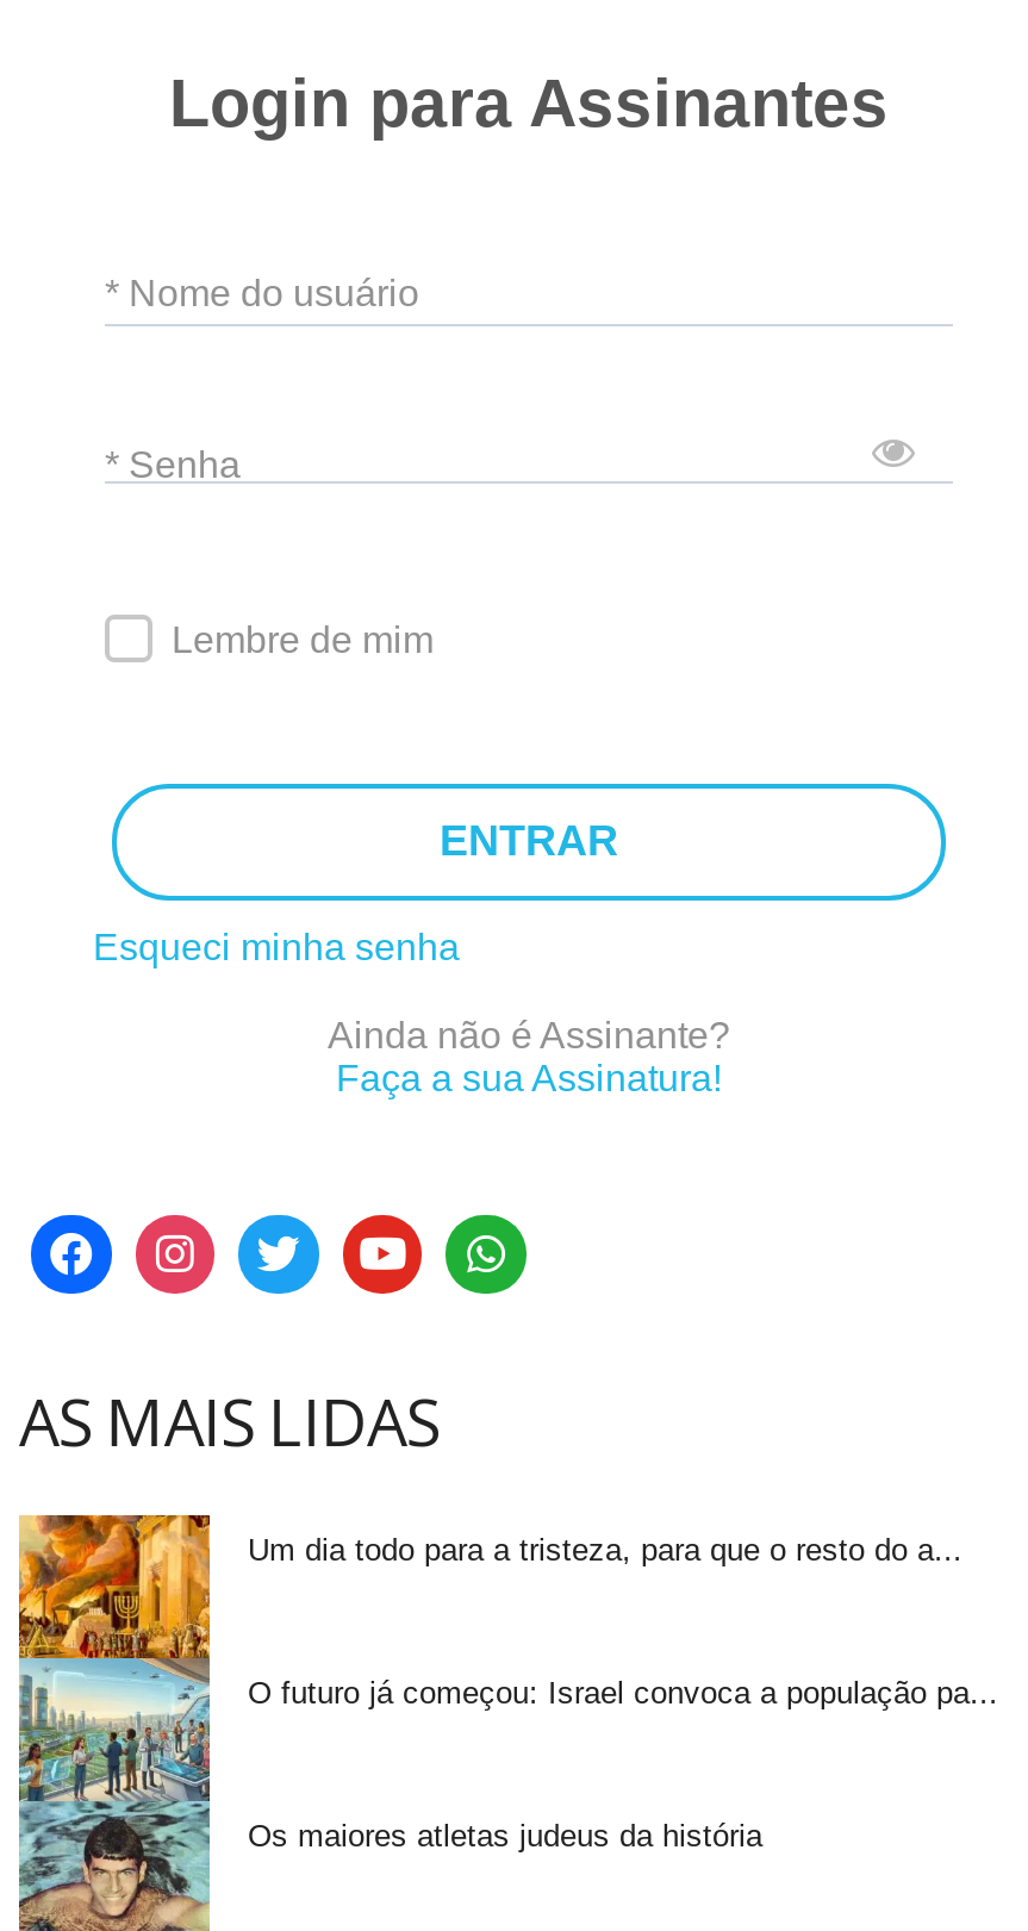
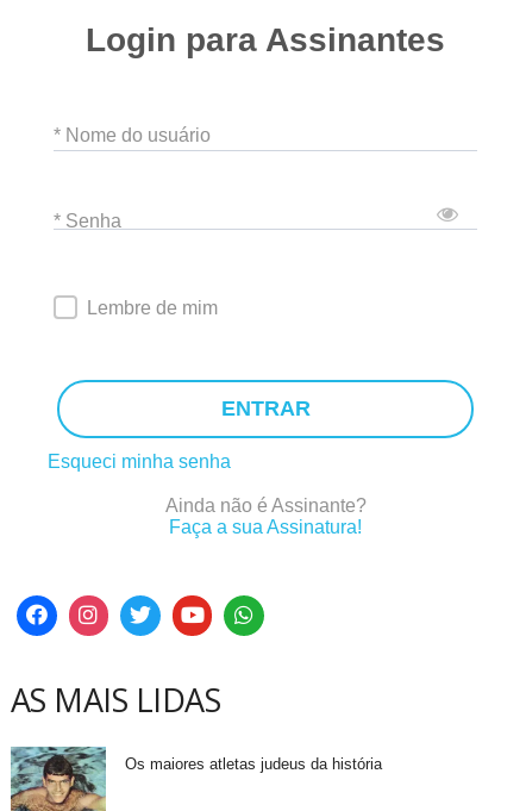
- [image]
- Um dia todo para a tristeza, para que o resto do a...

- O futuro já começou: Israel convoca a população pa...
